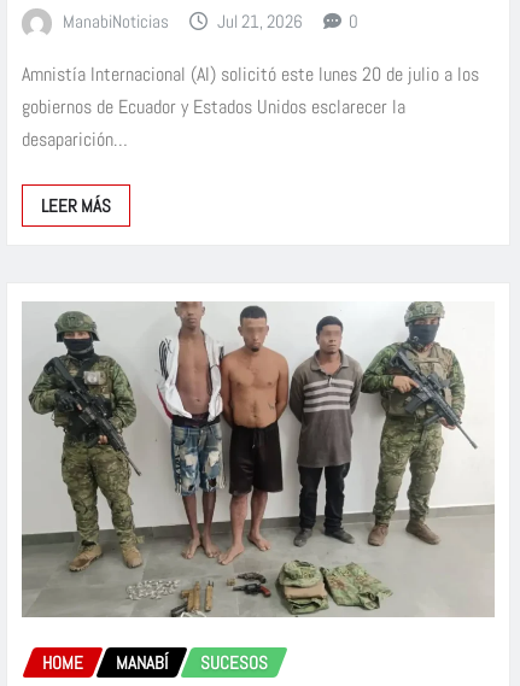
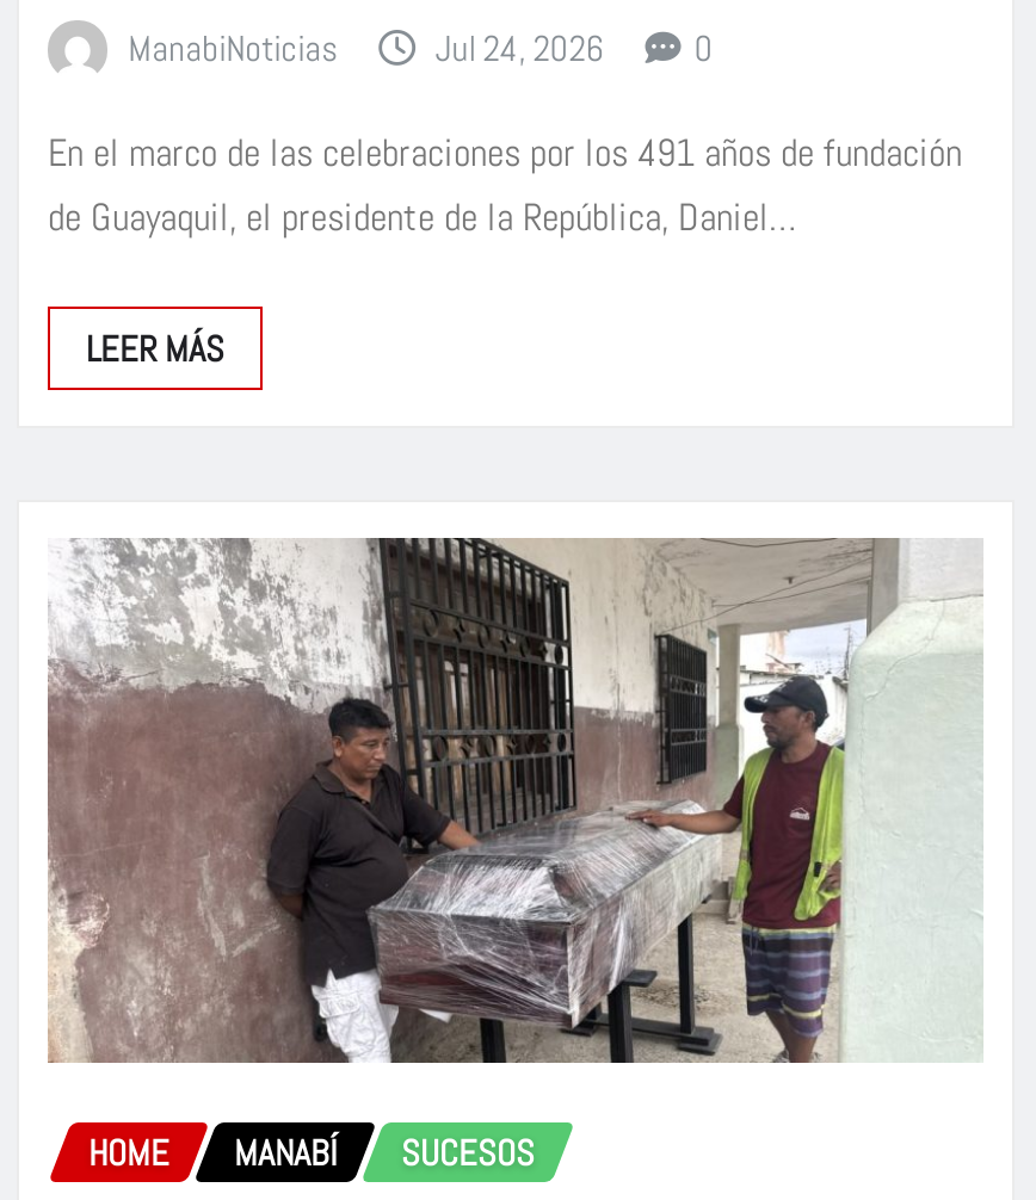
- Jul 21, 2026 0
+ Jul 24, 2026 0

- Amnistía Internacional (AI) solicitó este lunes 20 de julio a los
- gobiernos de Ecuador y Estados Unidos esclarecer la
- desaparición…
+ En el marco de las celebraciones por los 491 años de fundación
+ de Guayaquil, el presidente de la República, Daniel…

- [image]
+ [image]
